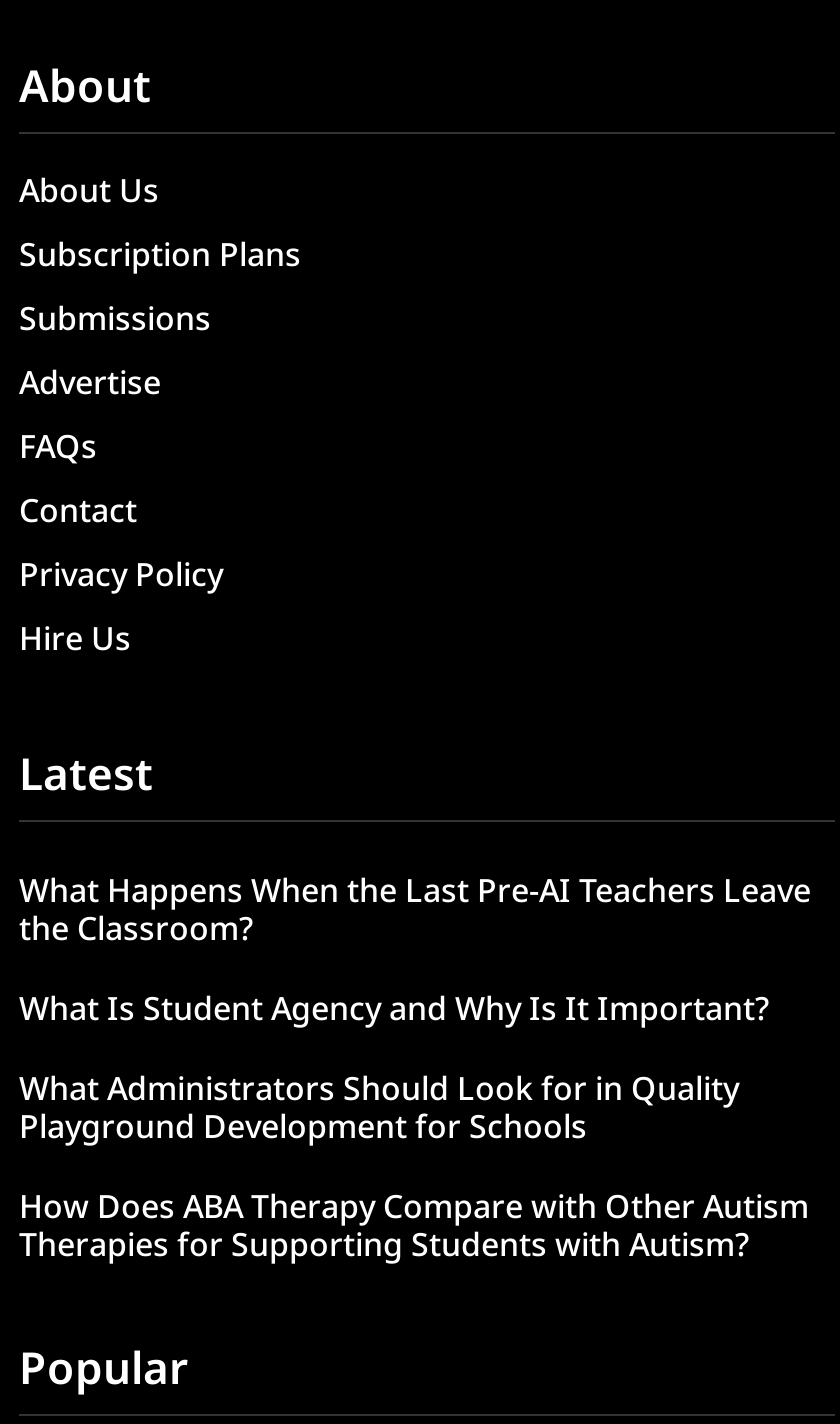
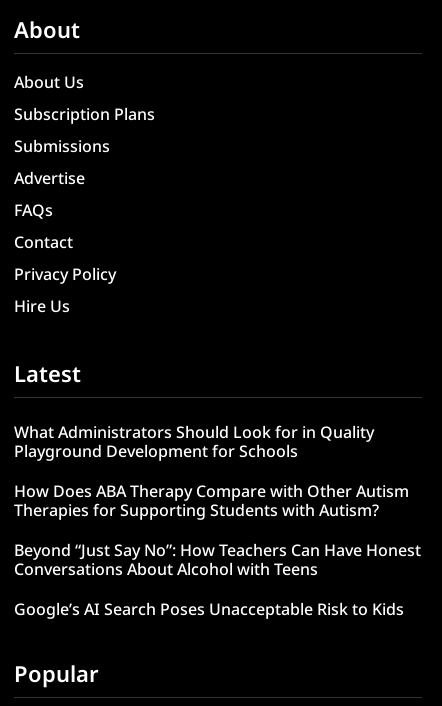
- What Happens When the Last Pre-AI Teachers Leave
- the Classroom?
- What Is Student Agency and Why Is It Important?

moved up: What Administrators Should Look for in Quality | Playground Development for Schools | How Does ABA Therapy Compare with Other Autism | Therapies for Supporting Students with Autism?

+ Beyond “Just Say No”: How Teachers Can Have Honest
+ Conversations About Alcohol with Teens
+ Google’s AI Search Poses Unacceptable Risk to Kids
